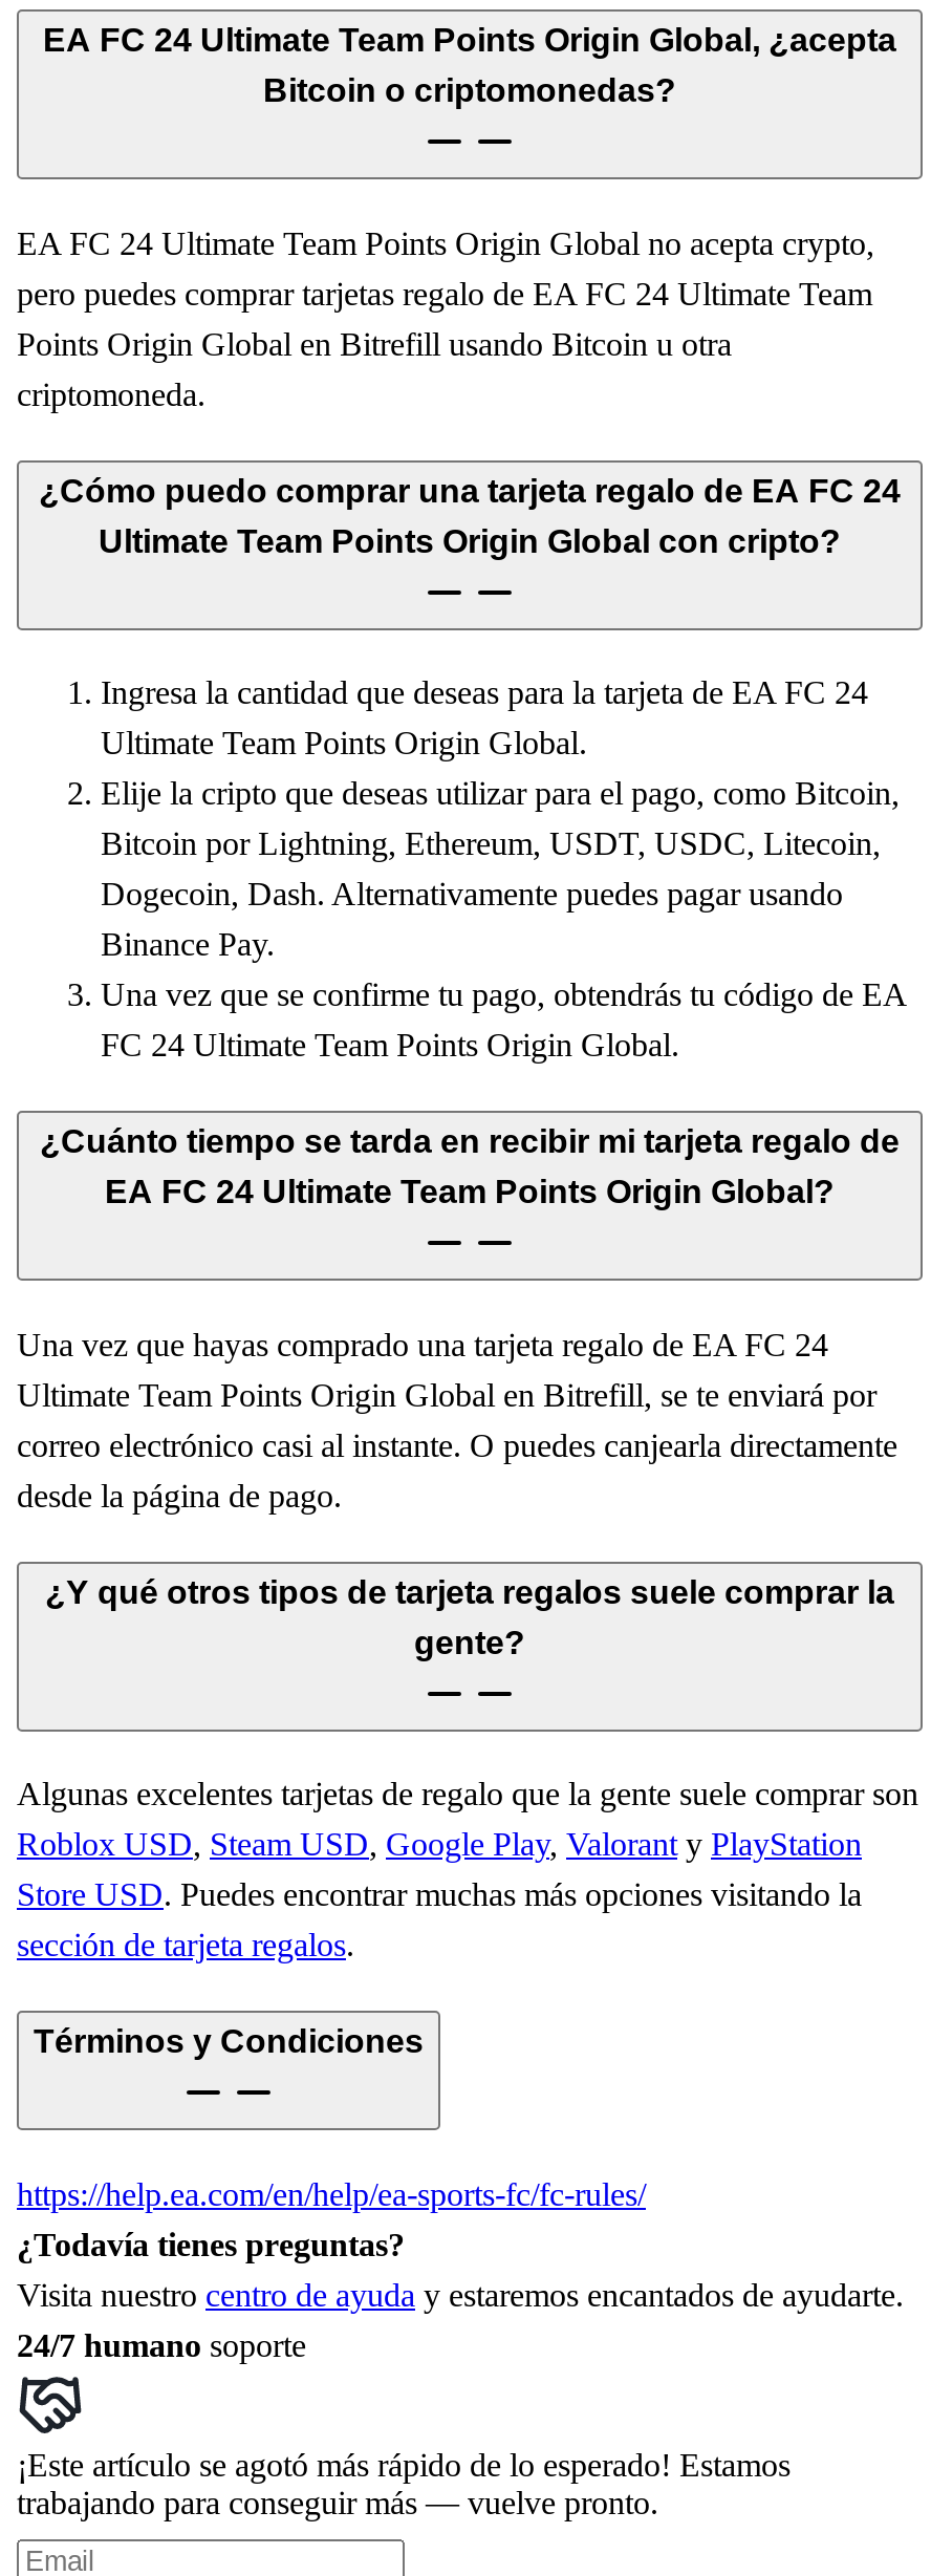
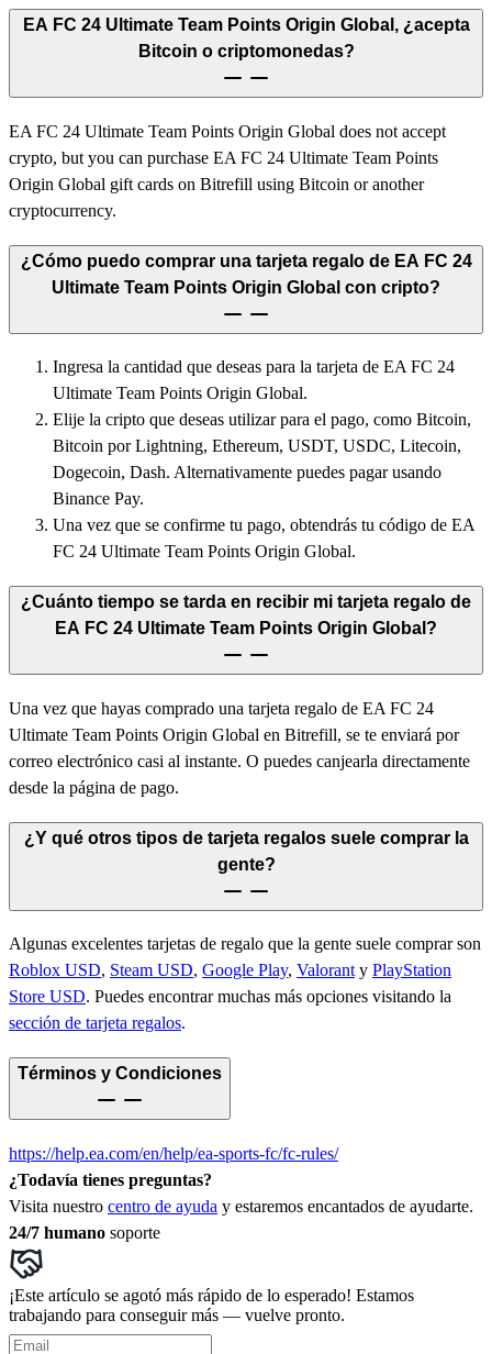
- EA FC 24 Ultimate Team Points Origin Global no acepta crypto,
- pero puedes comprar tarjetas regalo de EA FC 24 Ultimate Team
- Points Origin Global en Bitrefill usando Bitcoin u otra
- criptomoneda.
+ EA FC 24 Ultimate Team Points Origin Global does not accept
+ crypto, but you can purchase EA FC 24 Ultimate Team Points
+ Origin Global gift cards on Bitrefill using Bitcoin or another
+ cryptocurrency.
